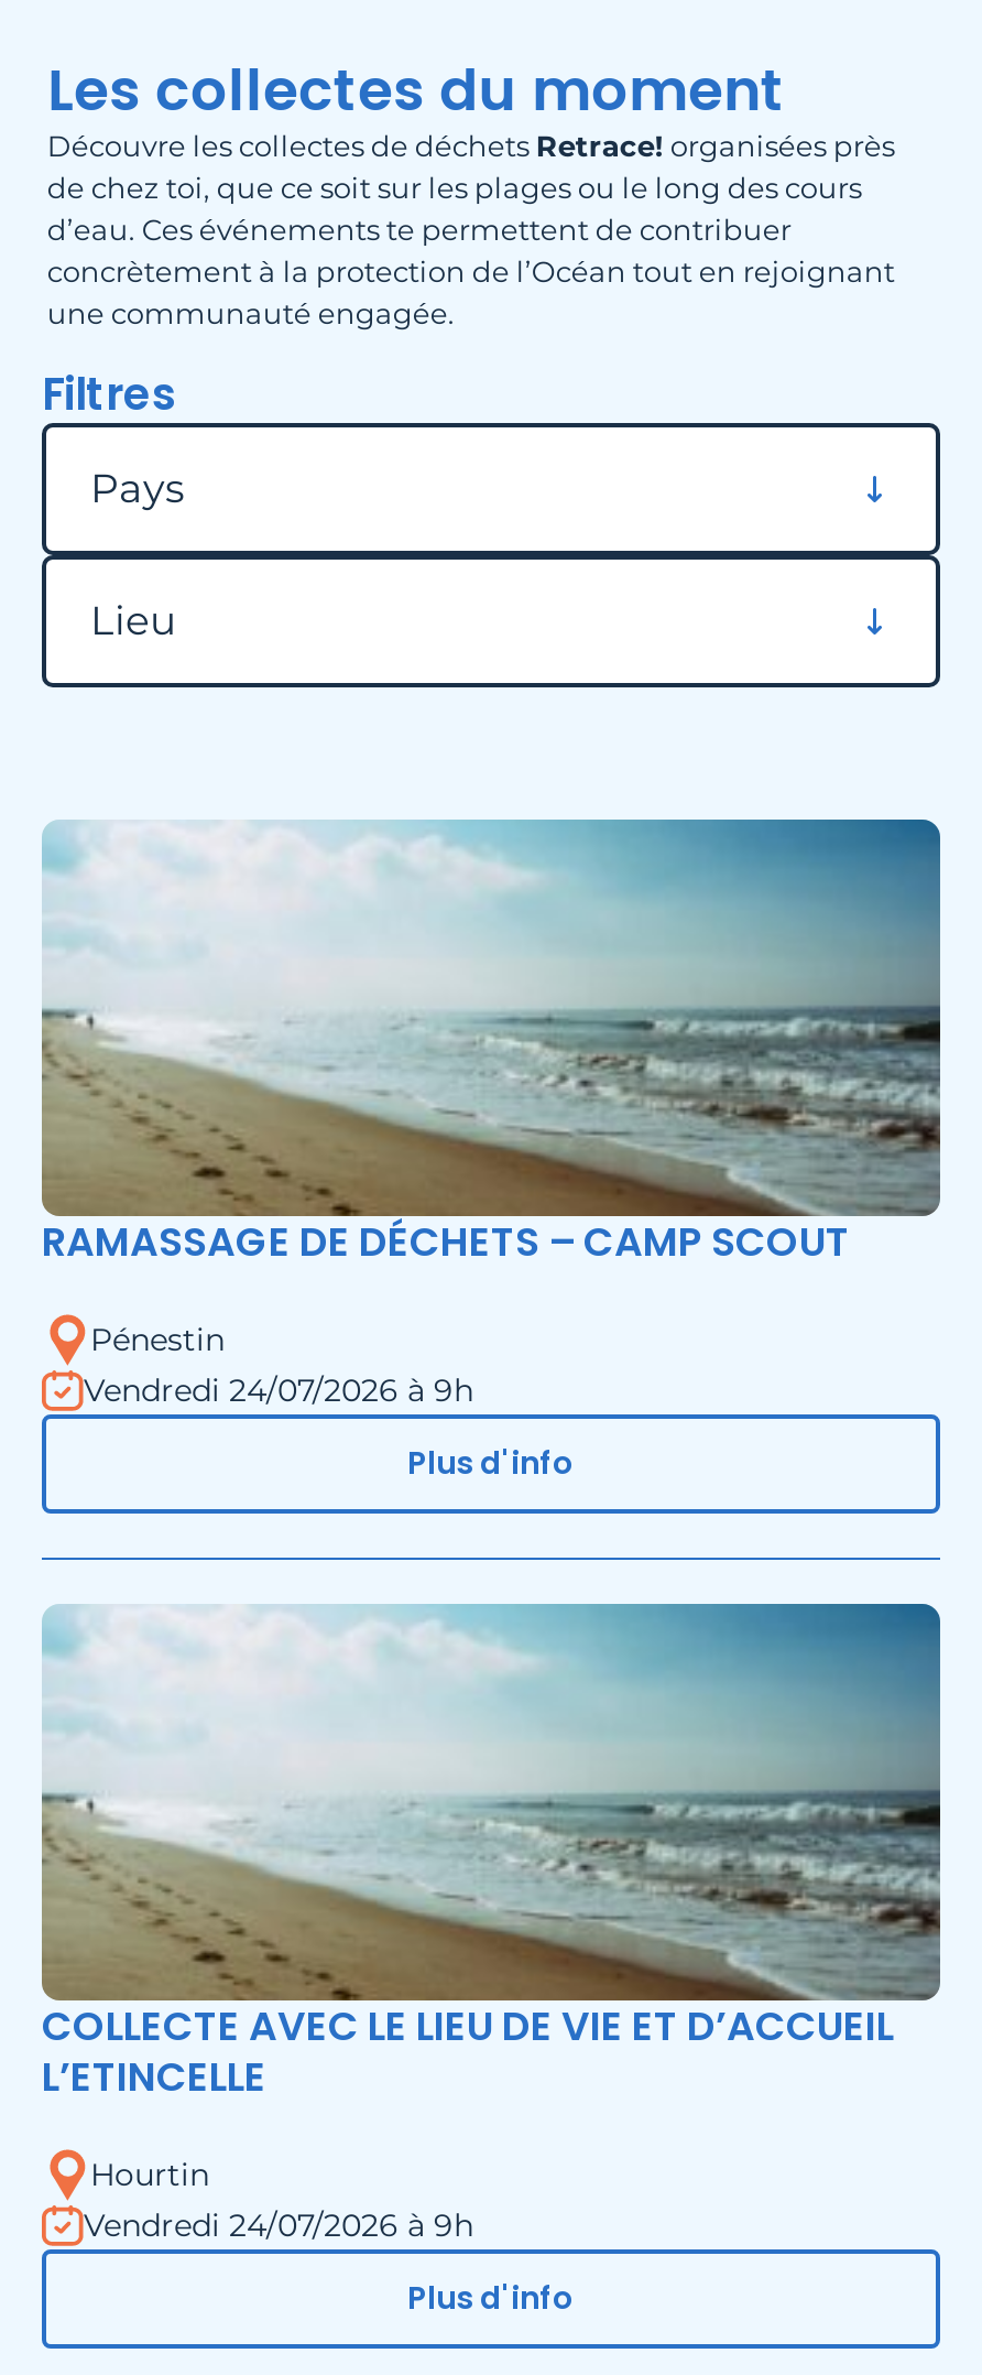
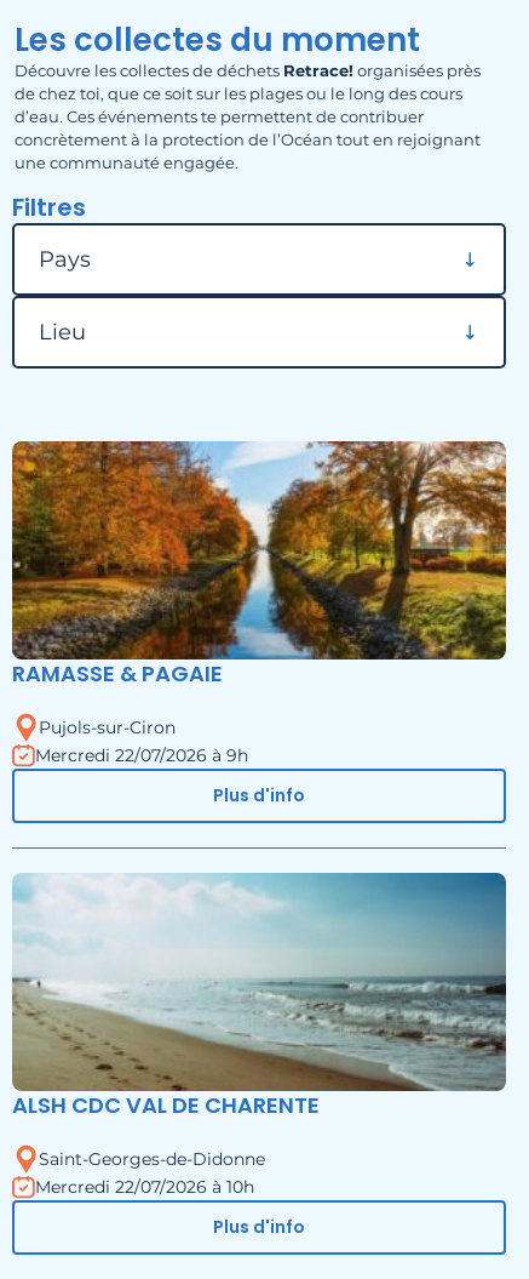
- [image]
- RAMASSAGE DE DÉCHETS – CAMP SCOUT
+ [image]
+ RAMASSE & PAGAIE

- Pénestin
- Vendredi 24/07/2026 à 9h
+ Pujols-sur-Ciron
+ Mercredi 22/07/2026 à 9h

- COLLECTE AVEC LE LIEU DE VIE ET D’ACCUEIL
- L’ETINCELLE
+ ALSH CDC VAL DE CHARENTE

- Hourtin
- Vendredi 24/07/2026 à 9h
+ Saint-Georges-de-Didonne
+ Mercredi 22/07/2026 à 10h
